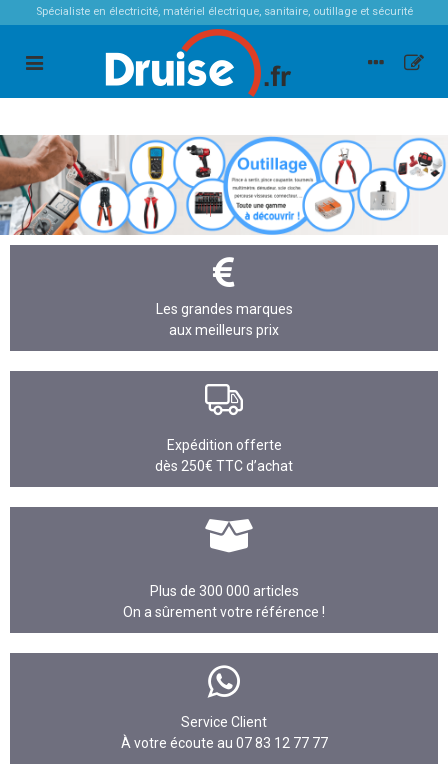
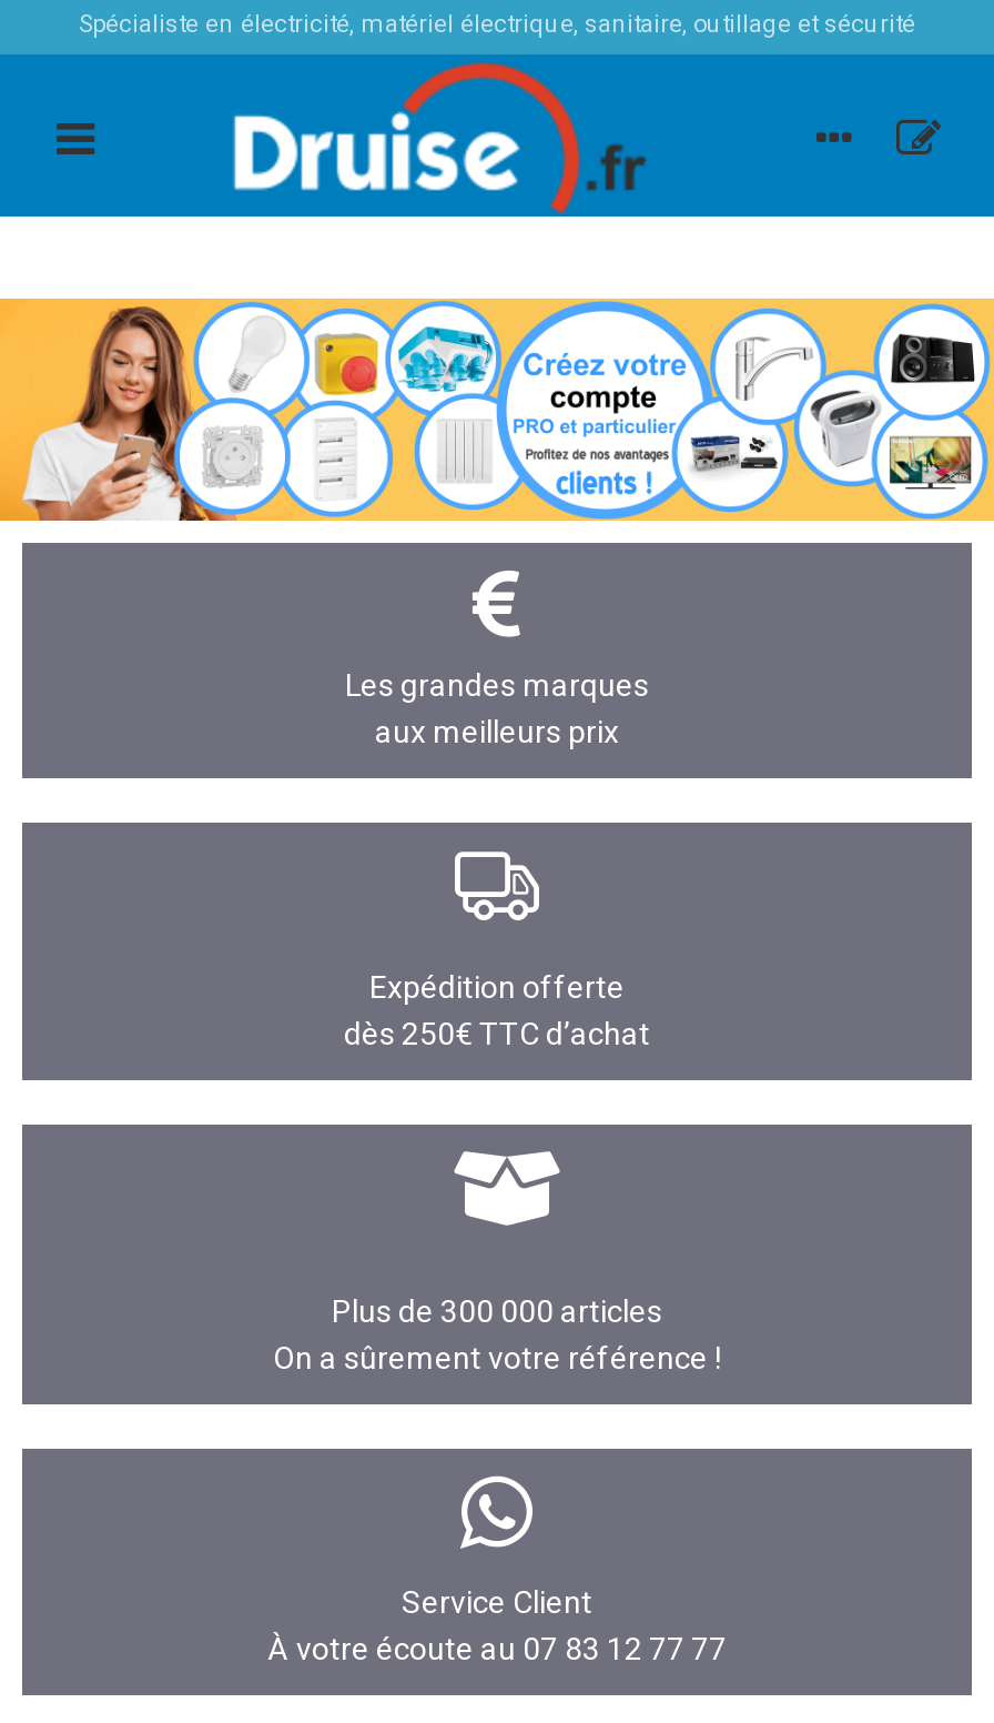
- [image]
+ [image]
